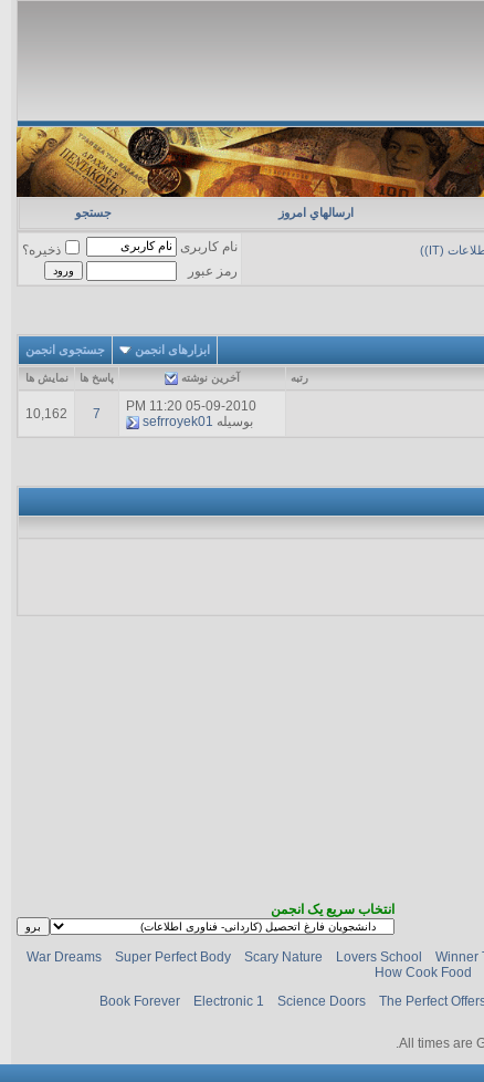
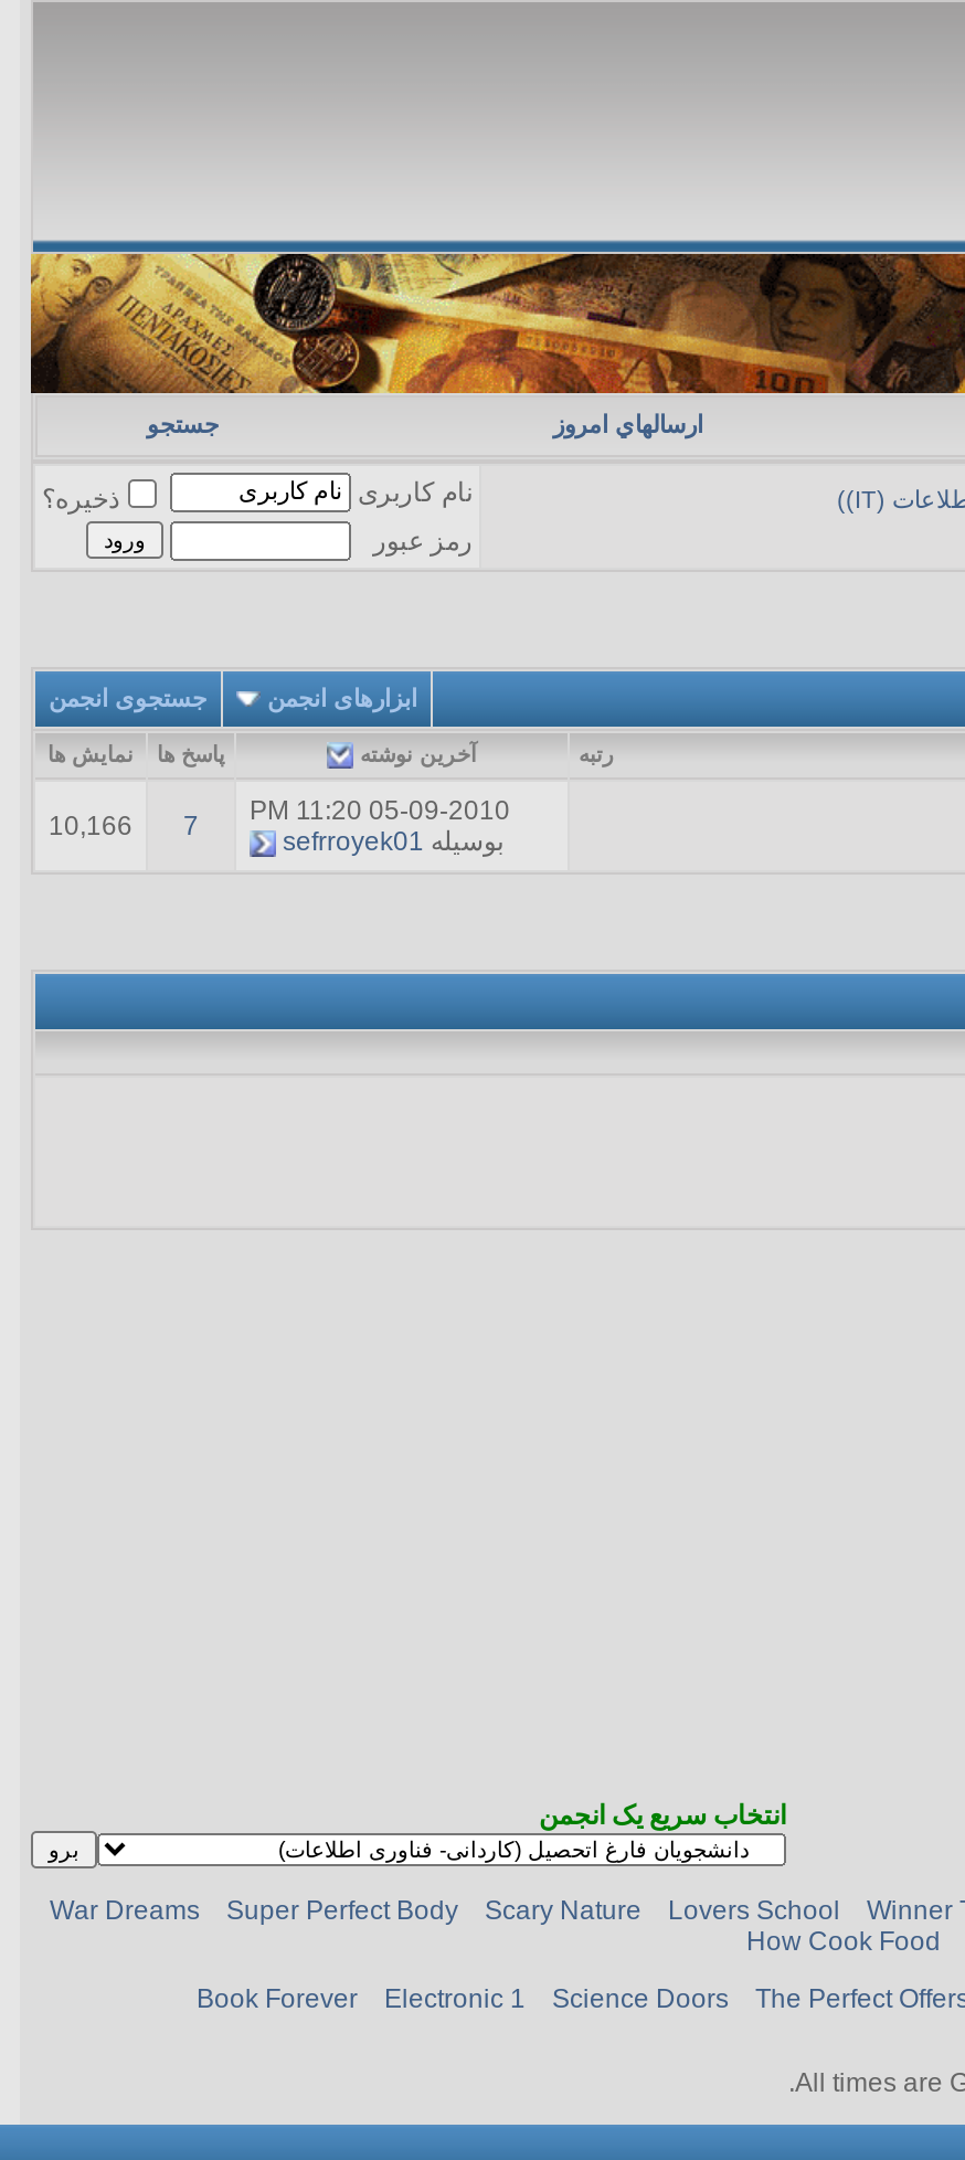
- 10,162 7
+ 10,166 7
